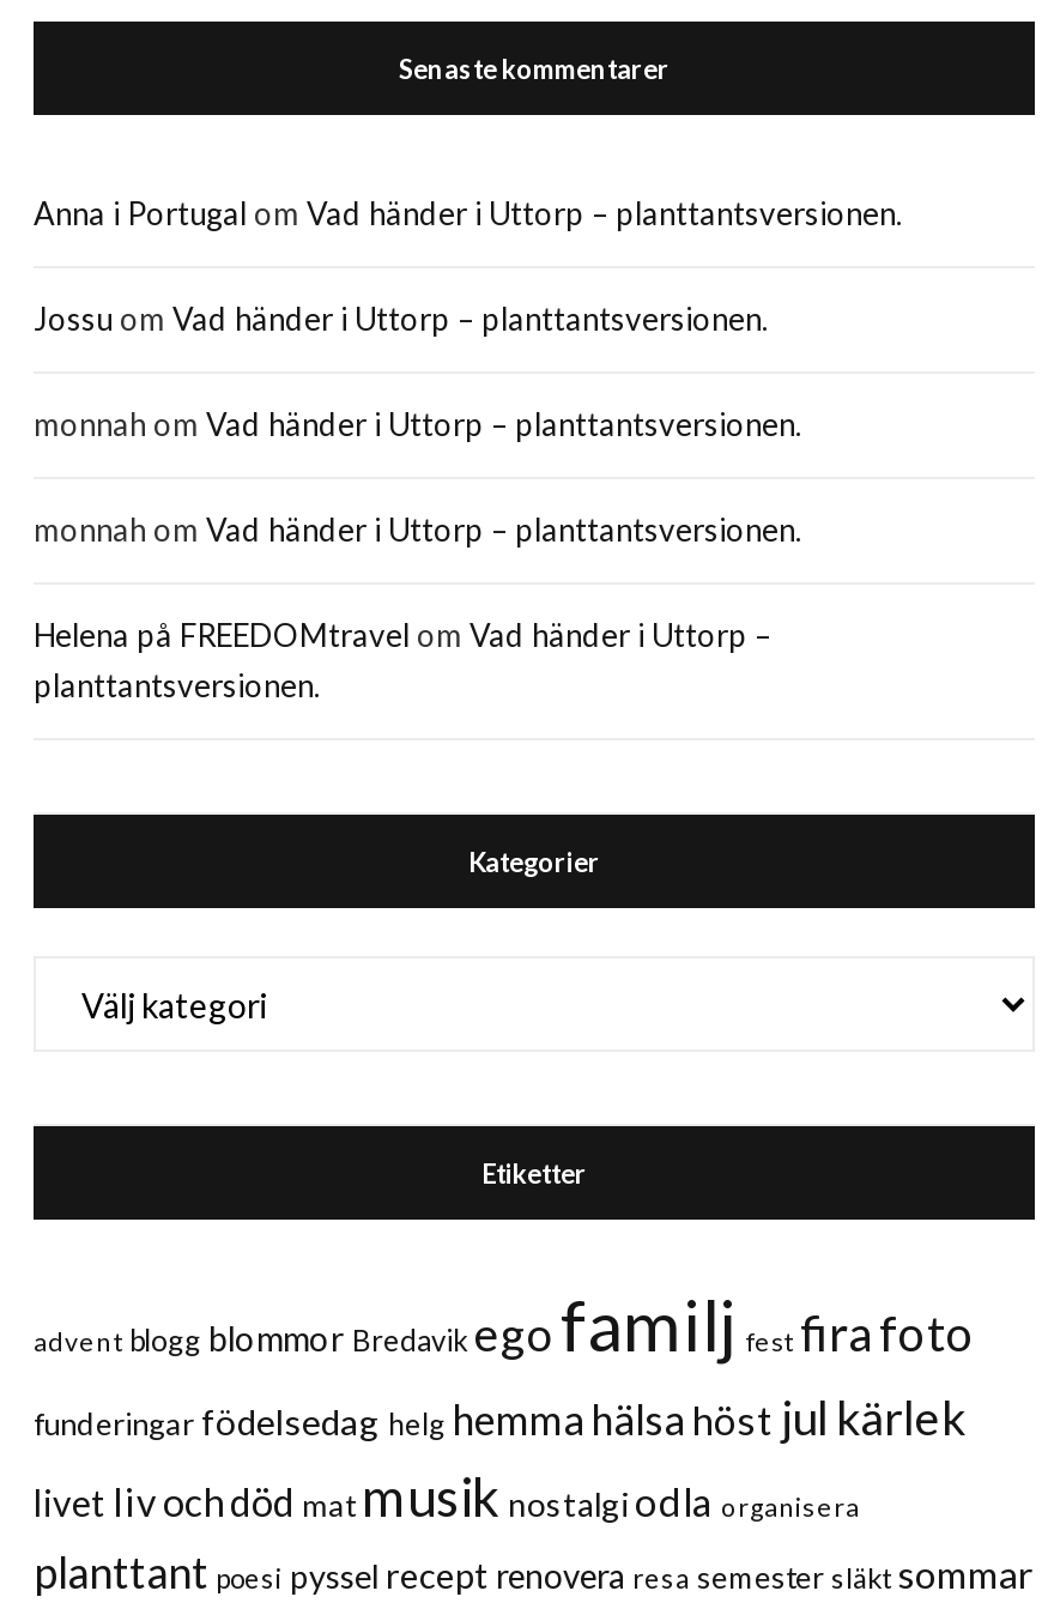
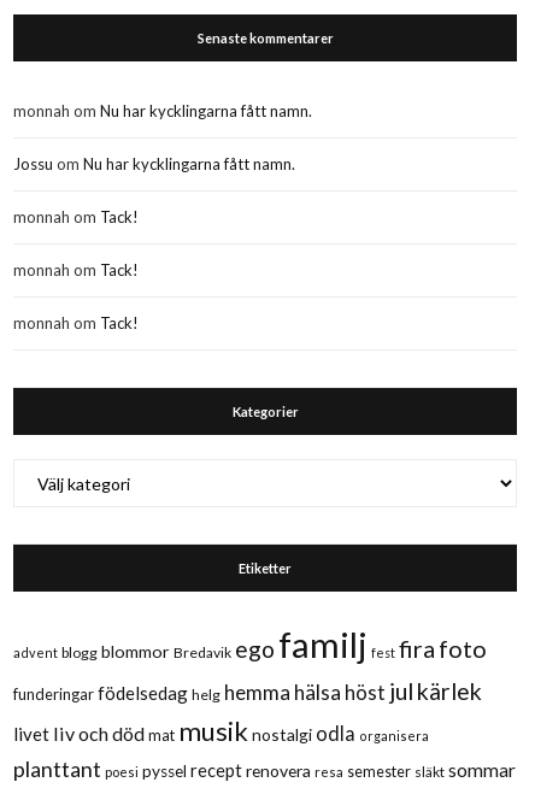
- Anna i Portugal om Vad händer i Uttorp – planttantsversionen.
+ monnah om Nu har kycklingarna fått namn.

- Jossu om Vad händer i Uttorp – planttantsversionen.
+ Jossu om Nu har kycklingarna fått namn.

- monnah om Vad händer i Uttorp – planttantsversionen.
+ monnah om Tack!

- monnah om Vad händer i Uttorp – planttantsversionen.
+ monnah om Tack!

- Helena på FREEDOMtravel om Vad händer i Uttorp –
- planttantsversionen.
+ monnah om Tack!
